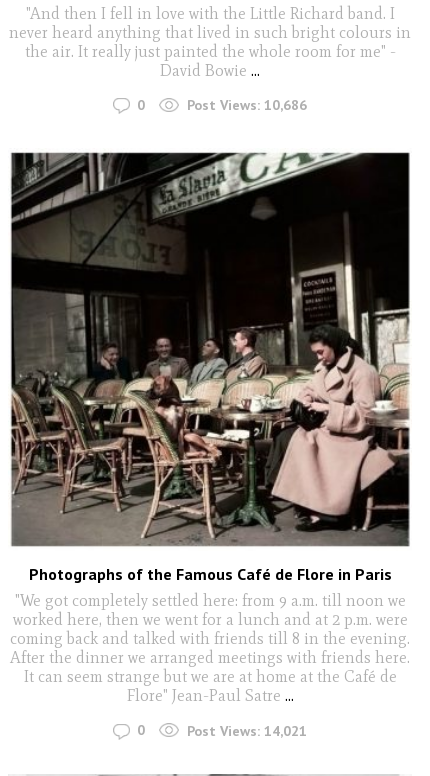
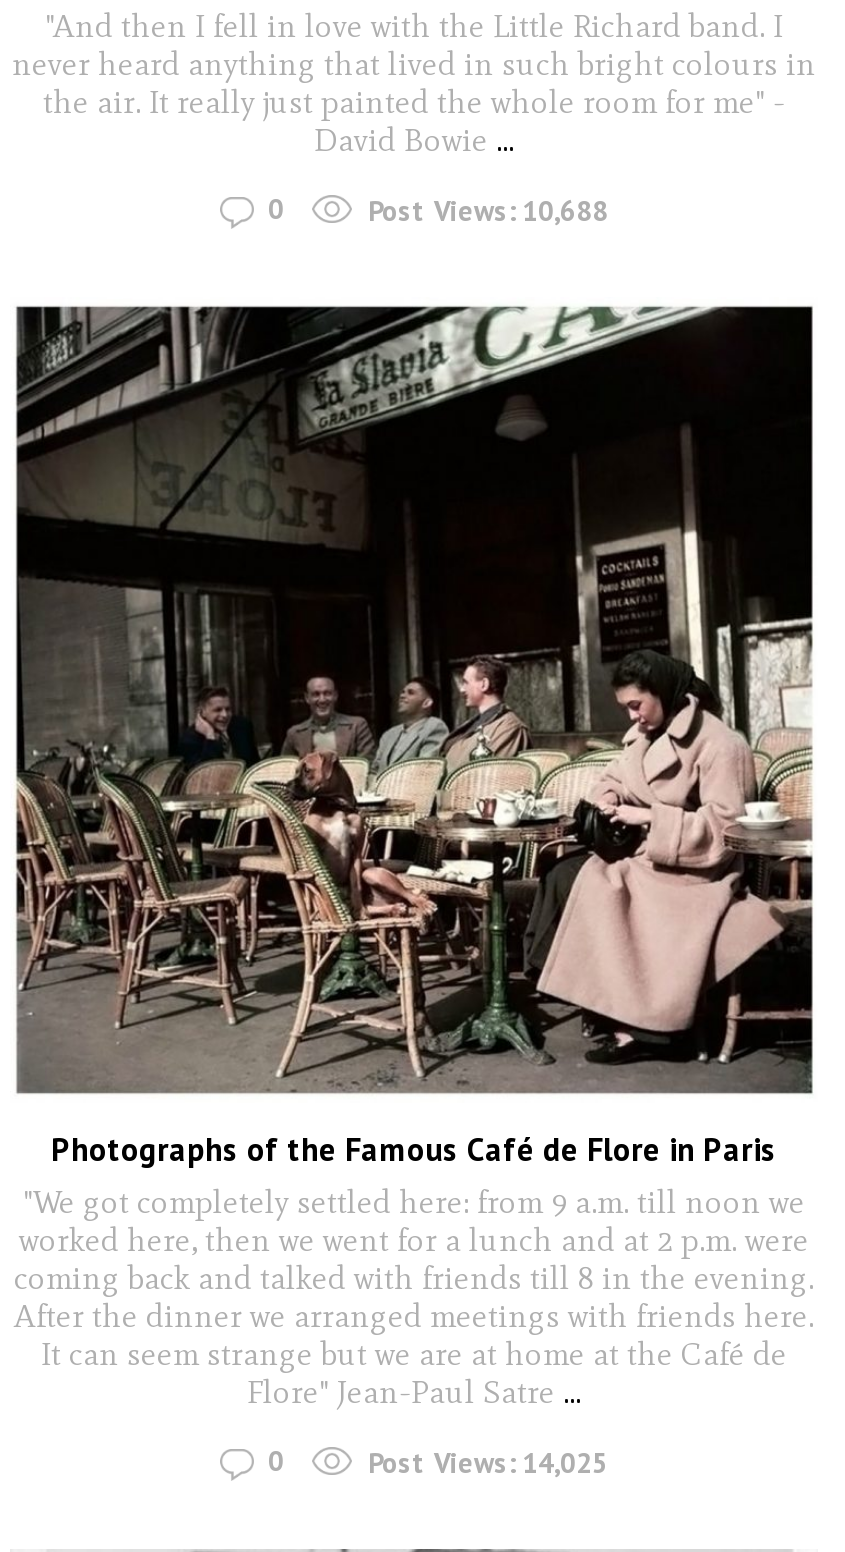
- Post Views: 10,686
+ Post Views: 10,688

- Post Views: 14,021
+ Post Views: 14,025
